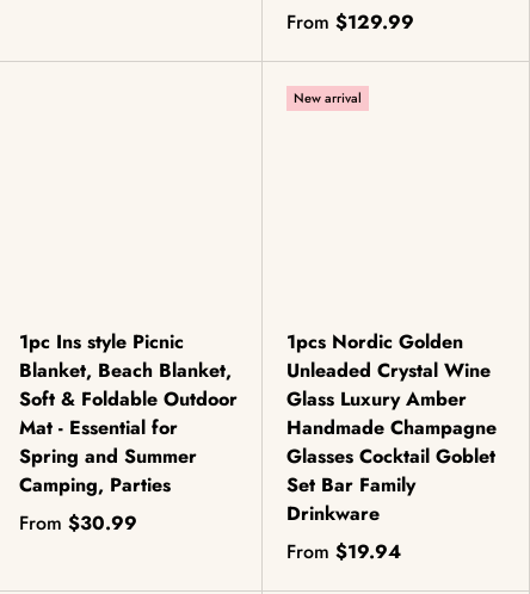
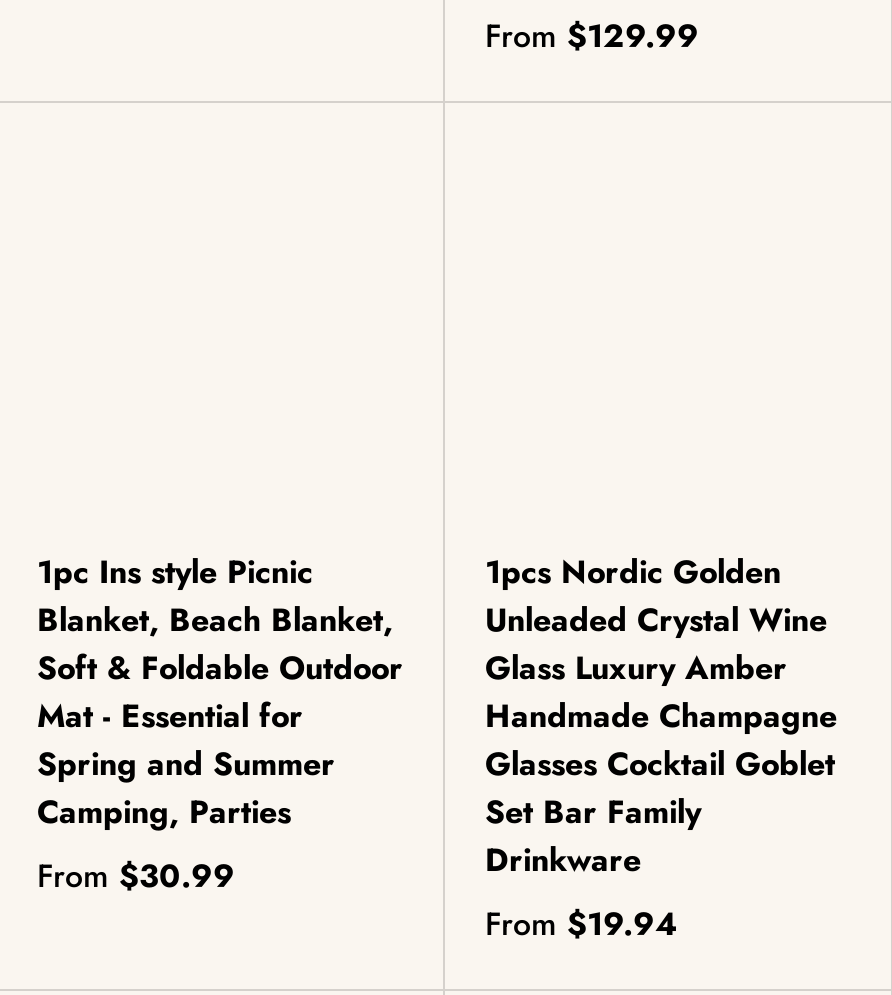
- New arrival
